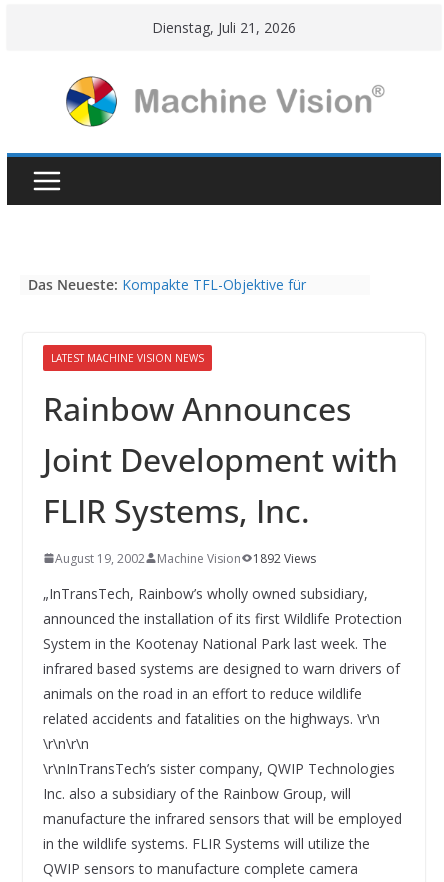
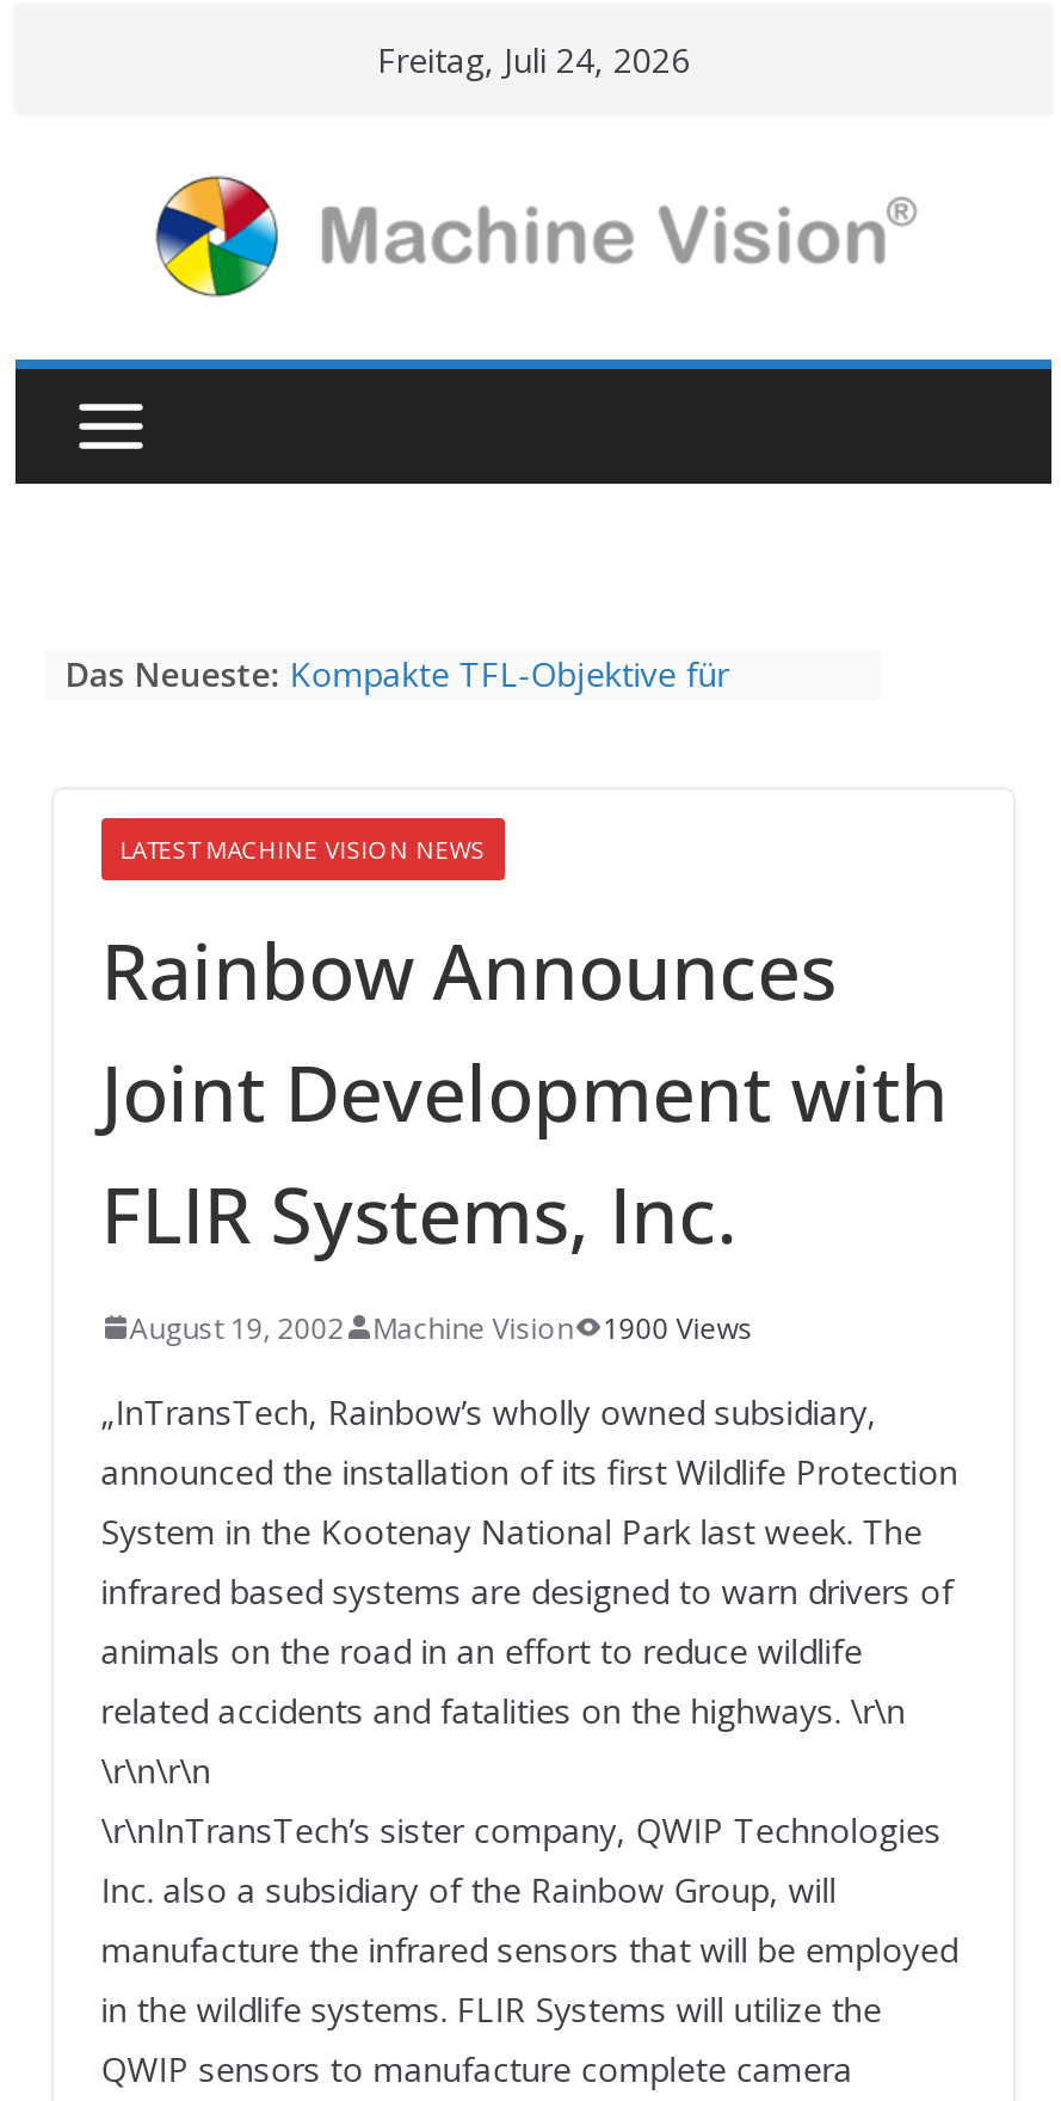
- Dienstag, Juli 21, 2026
+ Freitag, Juli 24, 2026

- August 19, 2002 Machine Vision 1892 Views
+ August 19, 2002 Machine Vision 1900 Views
